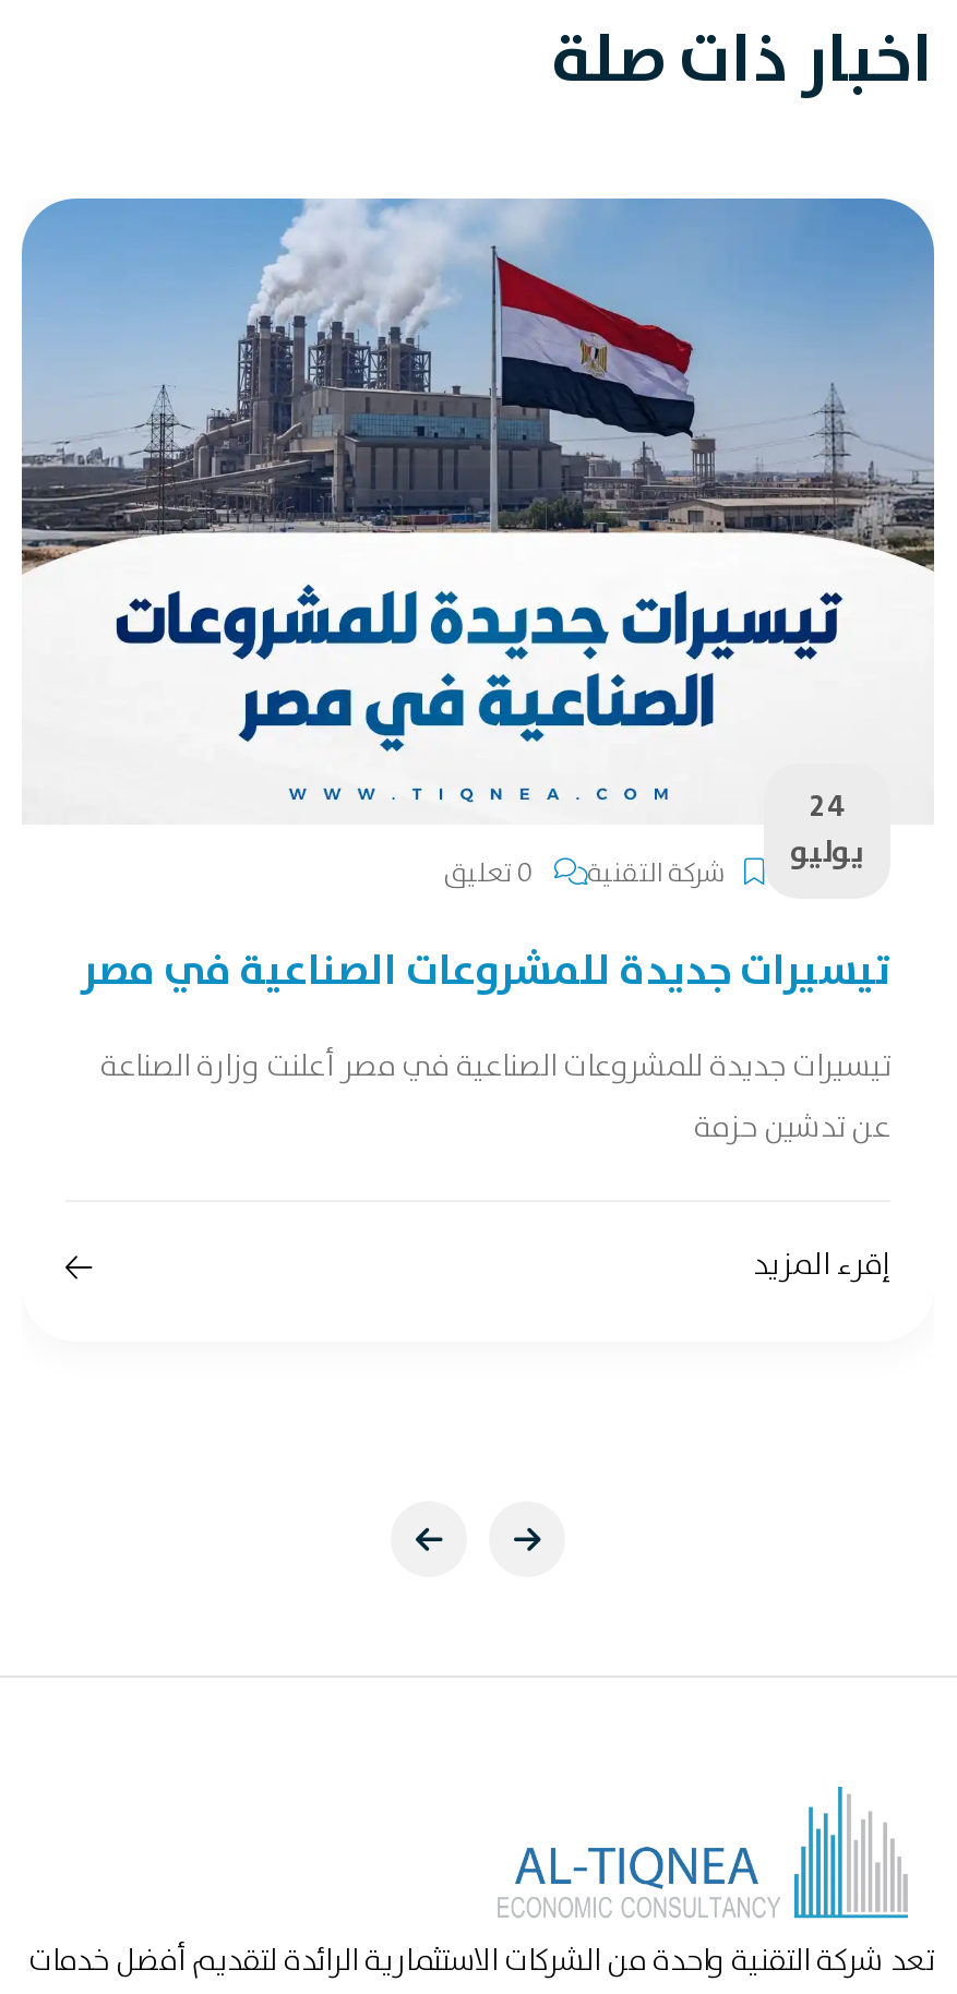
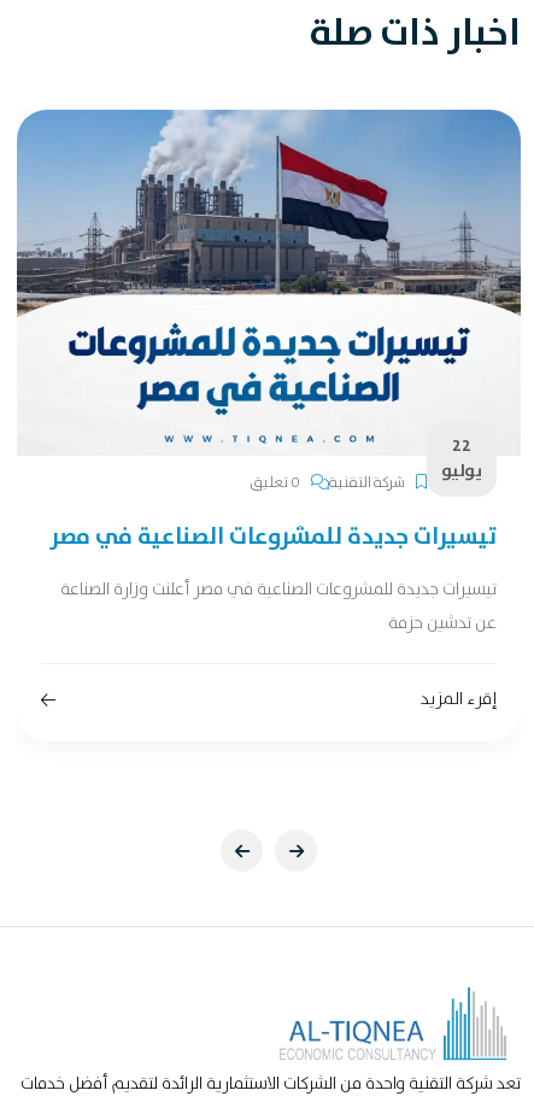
- 24
+ 22
